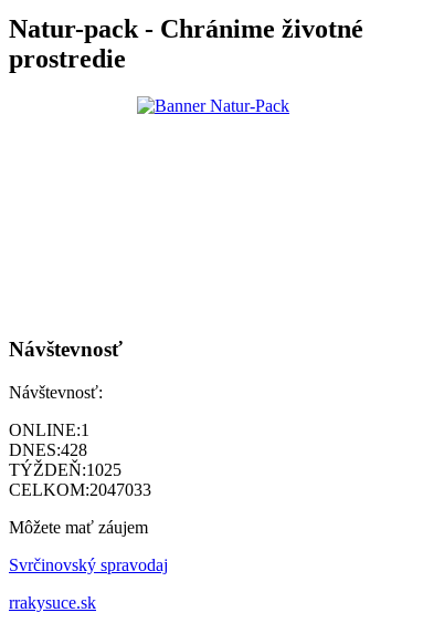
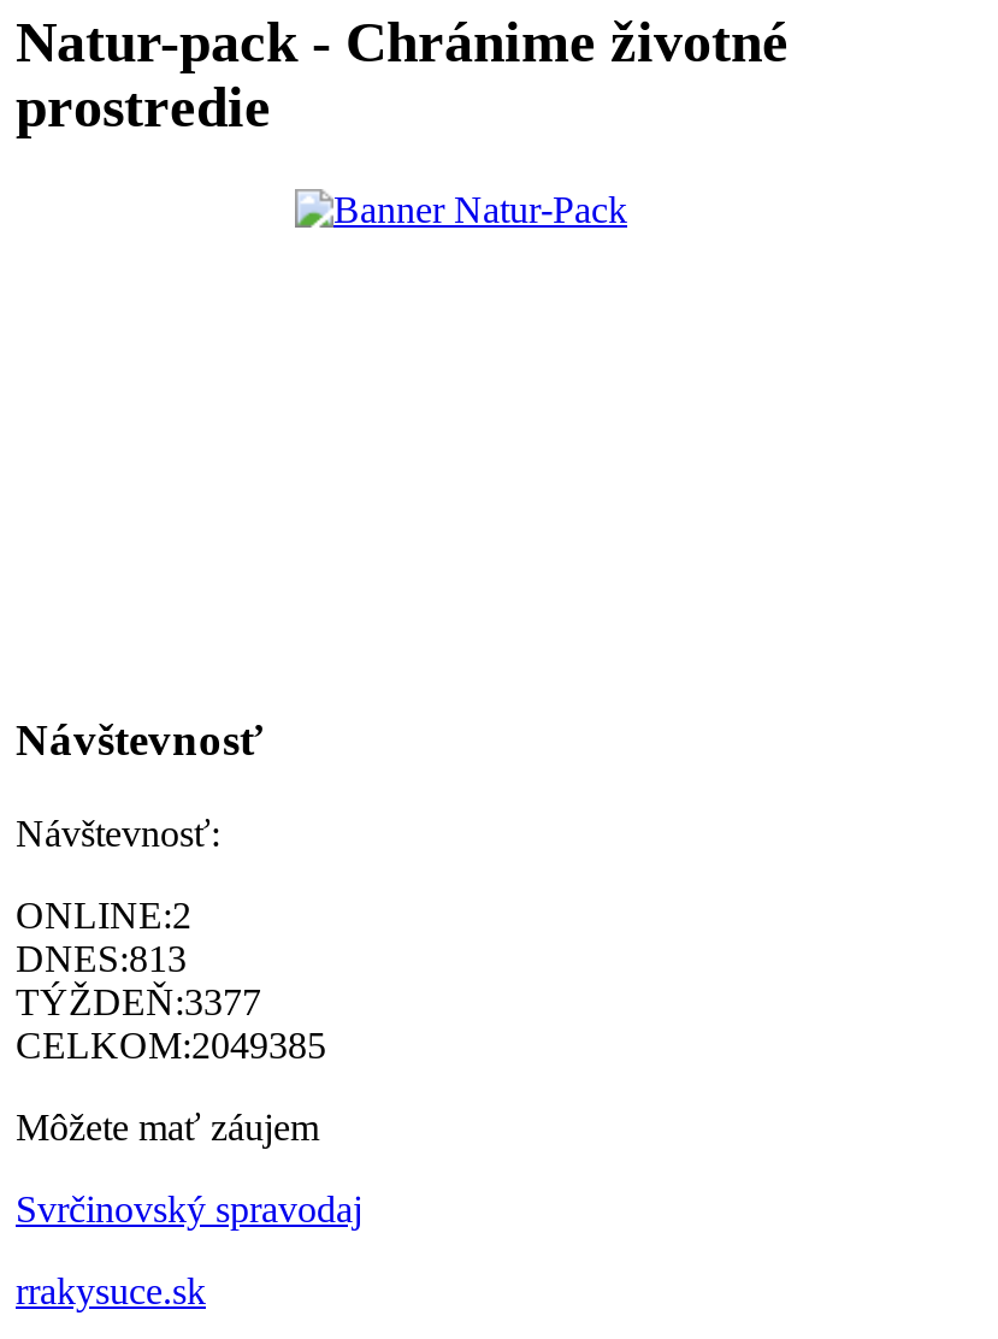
- ONLINE:1
+ ONLINE:2

- DNES:428
+ DNES:813

- TÝŽDEŇ:1025
+ TÝŽDEŇ:3377

- CELKOM:2047033
+ CELKOM:2049385
